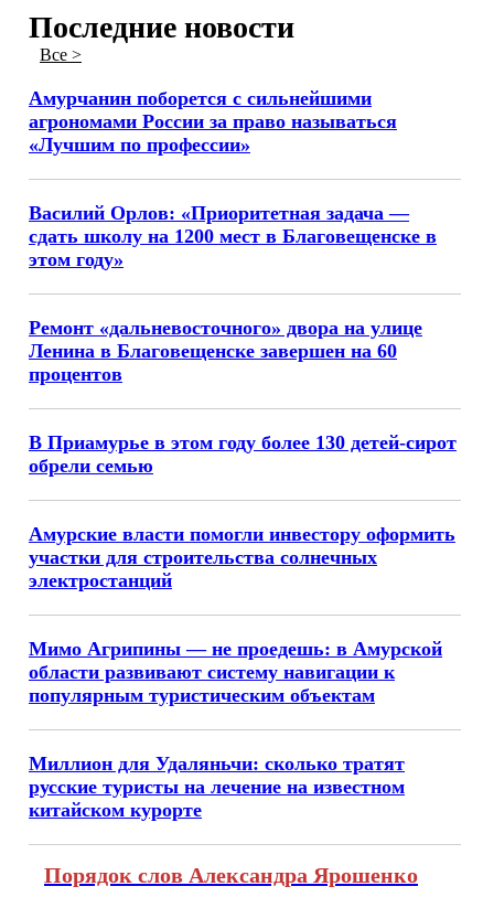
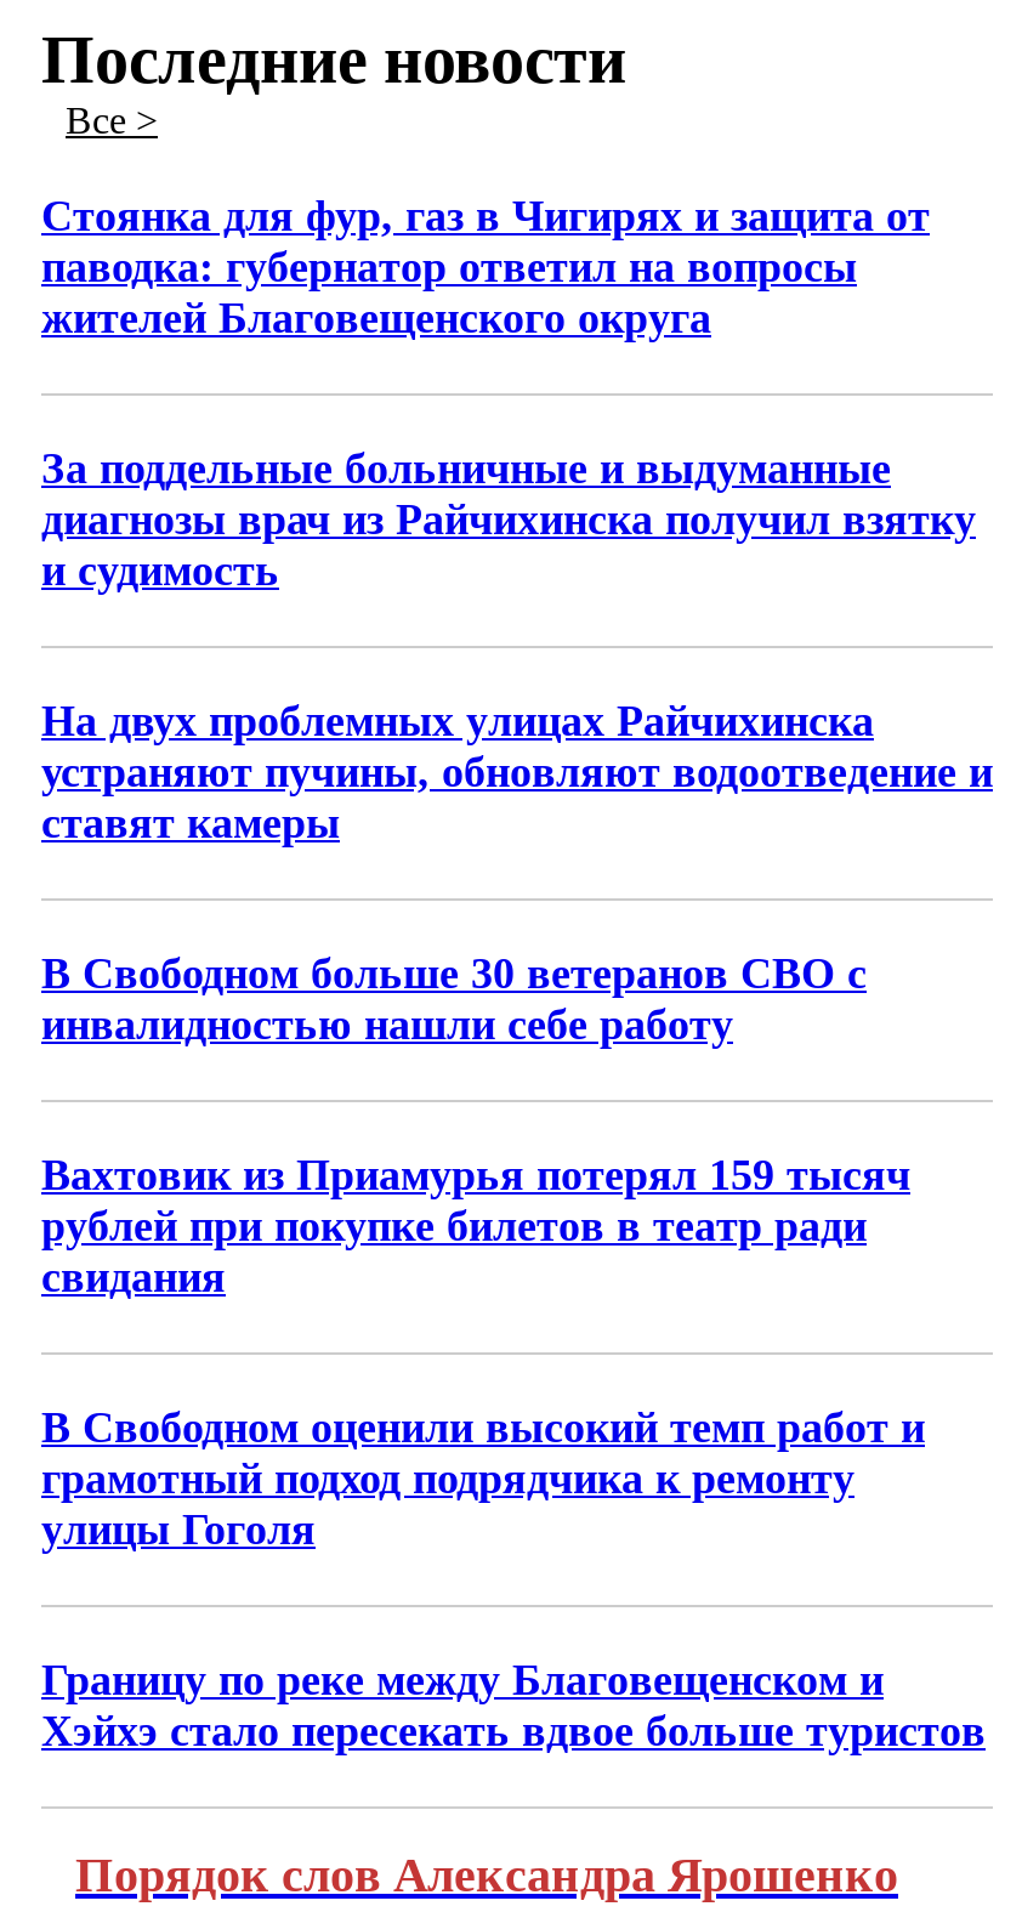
- Амурчанин поборется с сильнейшими
- агрономами России за право называться
- «Лучшим по профессии»
+ Стоянка для фур, газ в Чигирях и защита от
+ паводка: губернатор ответил на вопросы
+ жителей Благовещенского округа

- Василий Орлов: «Приоритетная задача —
- сдать школу на 1200 мест в Благовещенске в
- этом году»
+ За поддельные больничные и выдуманные
+ диагнозы врач из Райчихинска получил взятку
+ и судимость

- Ремонт «дальневосточного» двора на улице
- Ленина в Благовещенске завершен на 60
- процентов
+ На двух проблемных улицах Райчихинска
+ устраняют пучины, обновляют водоотведение и
+ ставят камеры

- В Приамурье в этом году более 130 детей-сирот
- обрели семью
+ В Свободном больше 30 ветеранов СВО с
+ инвалидностью нашли себе работу

- Амурские власти помогли инвестору оформить
- участки для строительства солнечных
- электростанций
+ Вахтовик из Приамурья потерял 159 тысяч
+ рублей при покупке билетов в театр ради
+ свидания

- Мимо Агрипины — не проедешь: в Амурской
- области развивают систему навигации к
- популярным туристическим объектам
+ В Свободном оценили высокий темп работ и
+ грамотный подход подрядчика к ремонту
+ улицы Гоголя

- Миллион для Удаляньчи: сколько тратят
- русские туристы на лечение на известном
- китайском курорте
+ Границу по реке между Благовещенском и
+ Хэйхэ стало пересекать вдвое больше туристов
